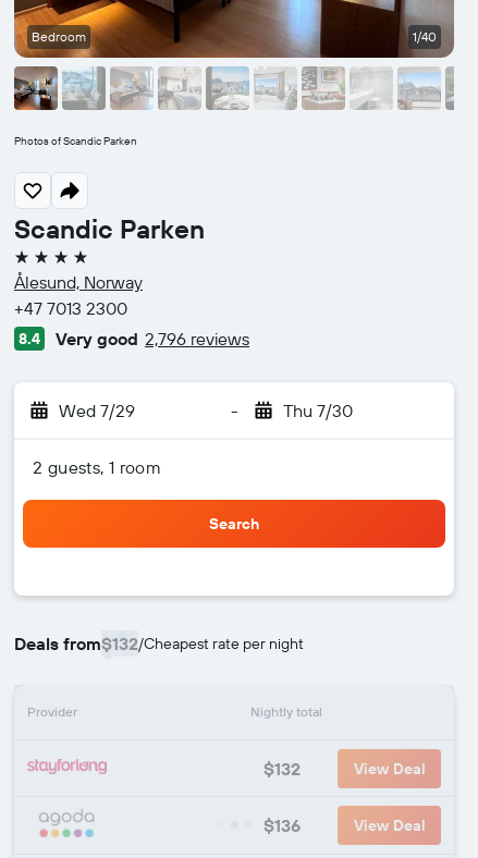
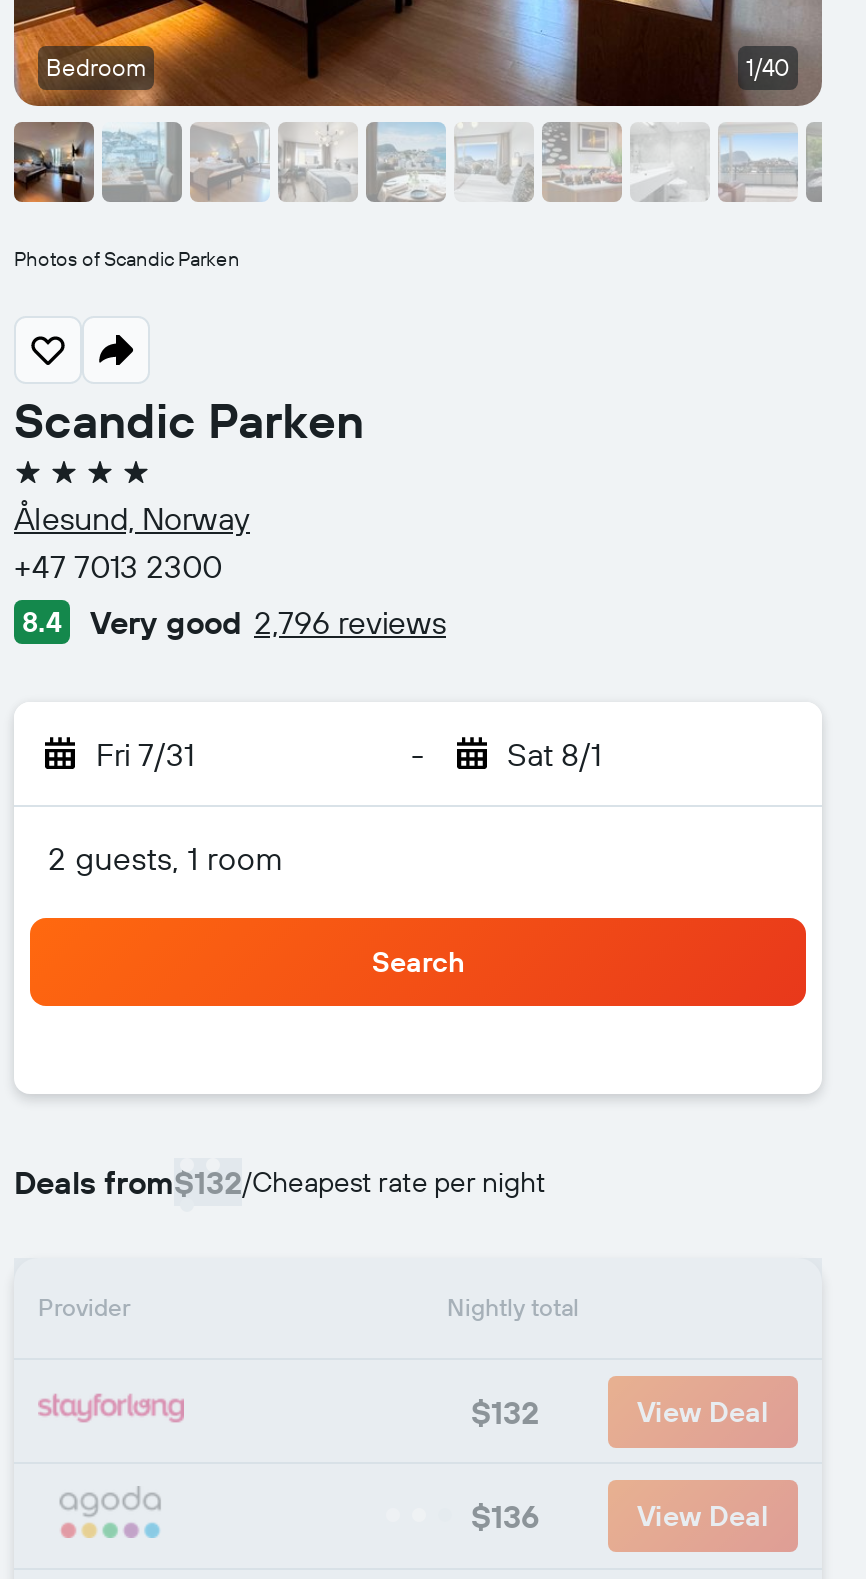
- Wed 7/29
+ Fri 7/31

- Thu 7/30
+ Sat 8/1
